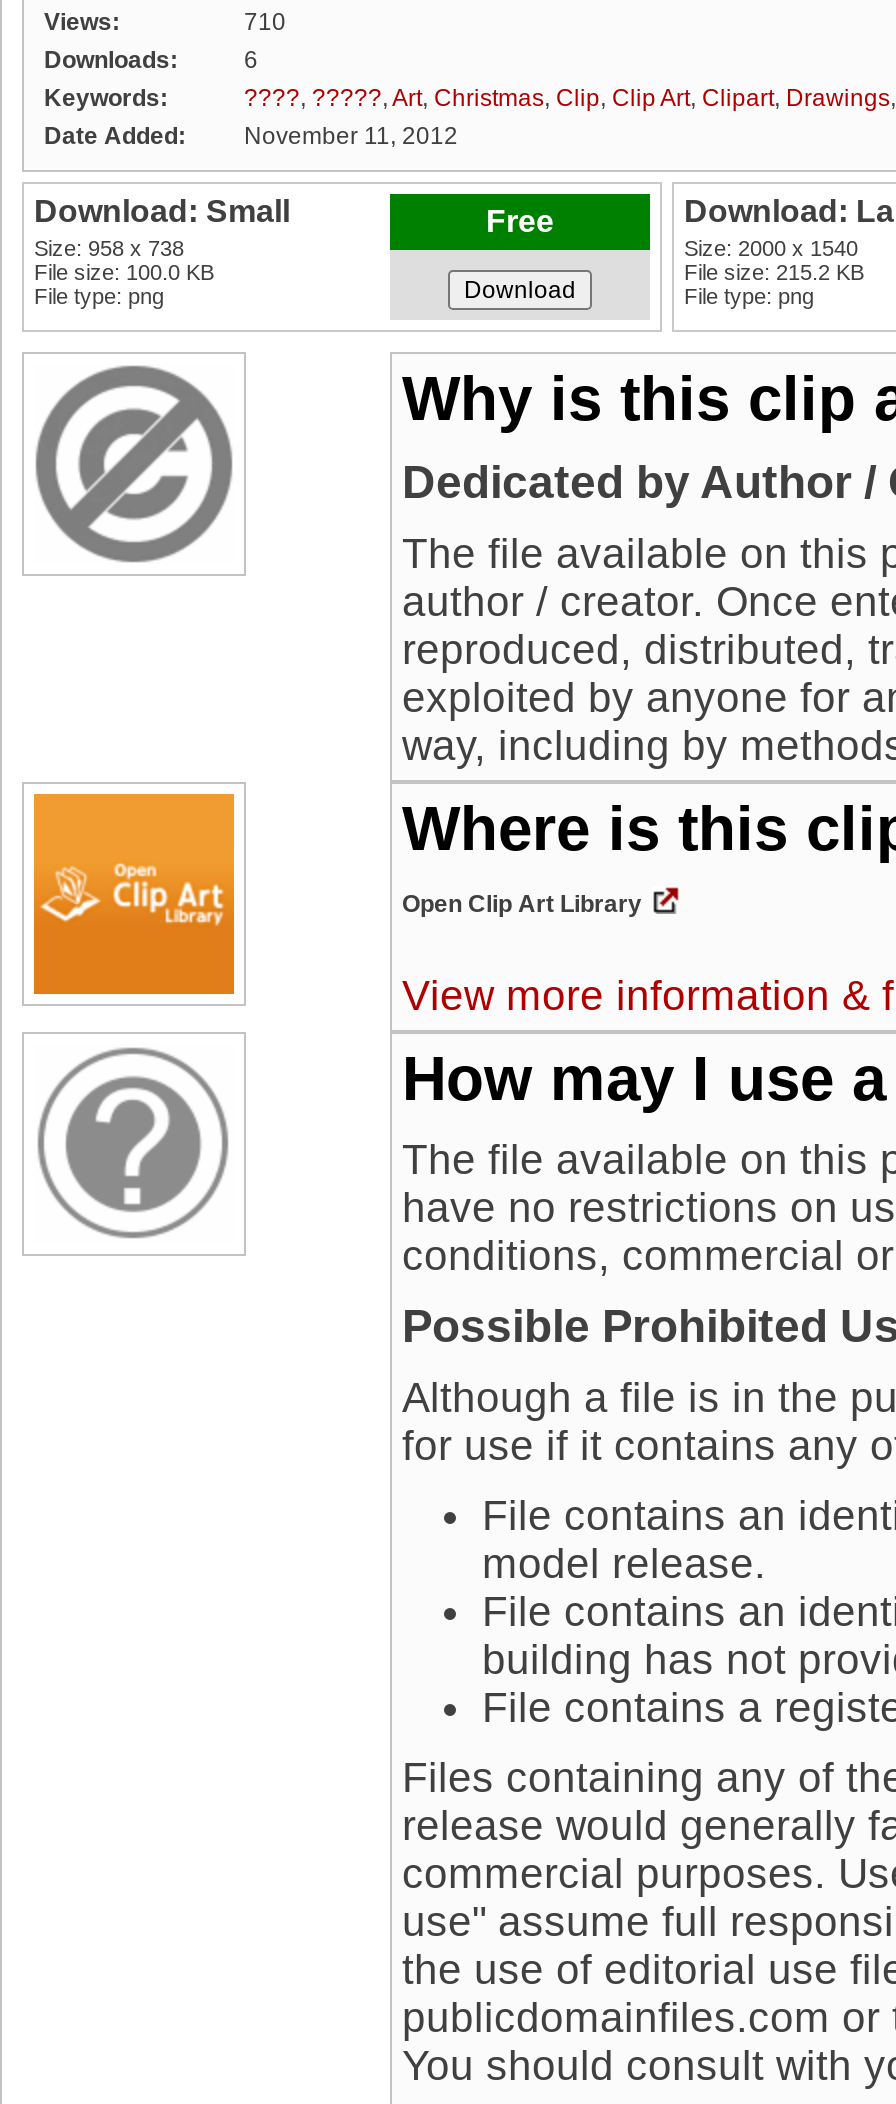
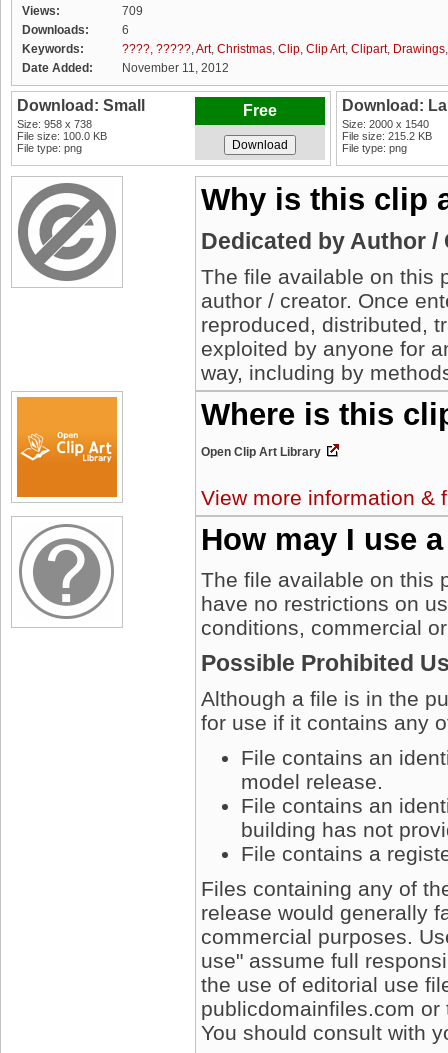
- 710
+ 709
